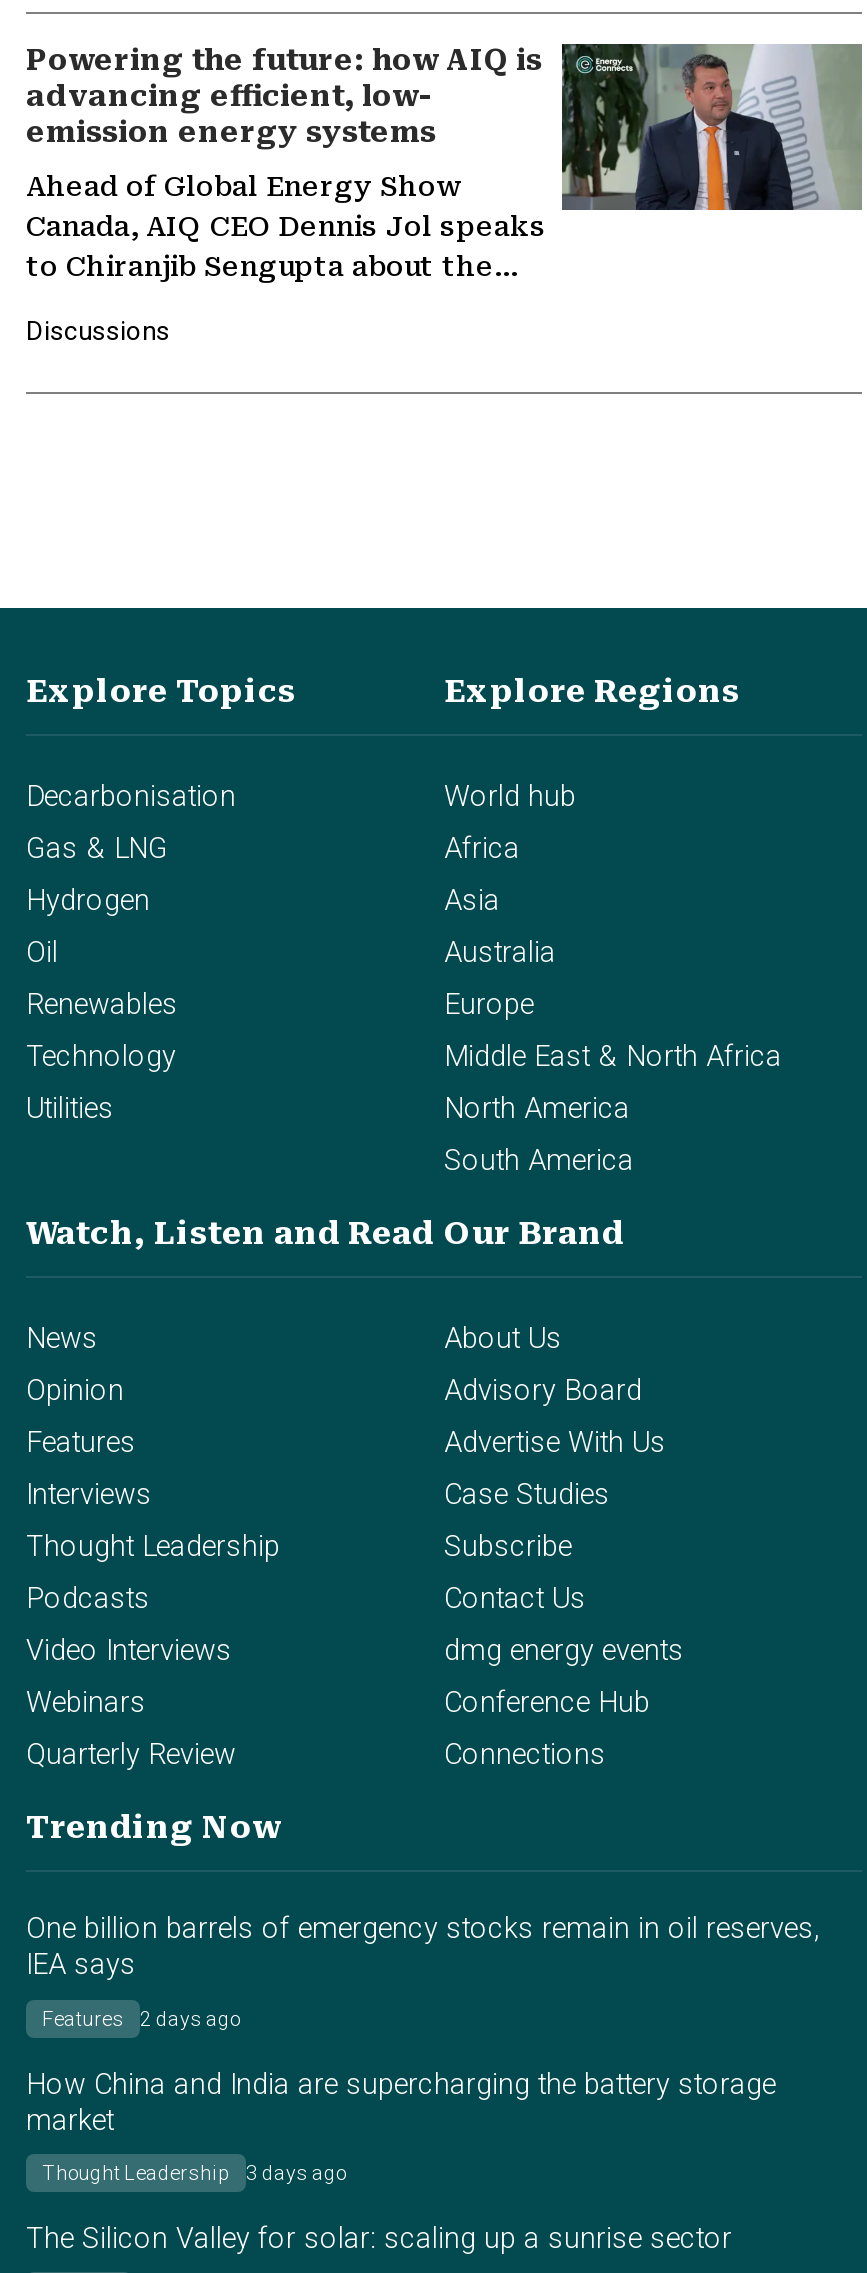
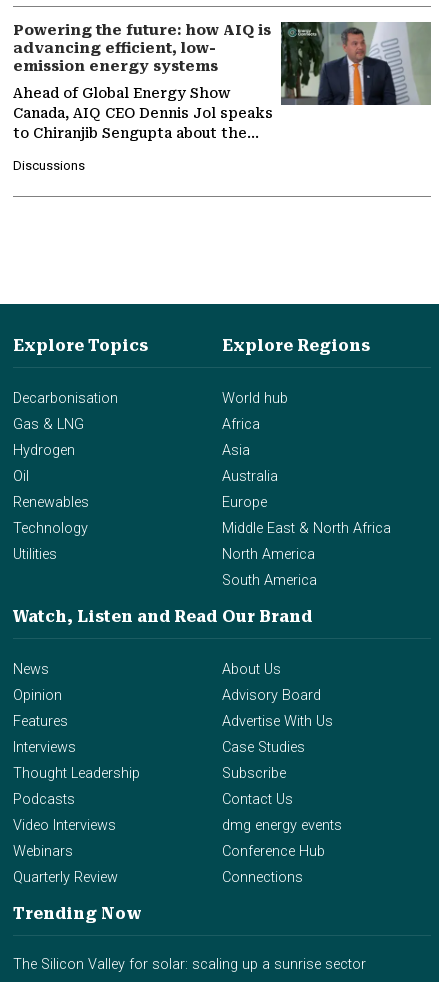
- One billion barrels of emergency stocks remain in oil reserves,
- IEA says
- Features
- 2 days ago
- How China and India are supercharging the battery storage
- market
- Thought Leadership
- 3 days ago
